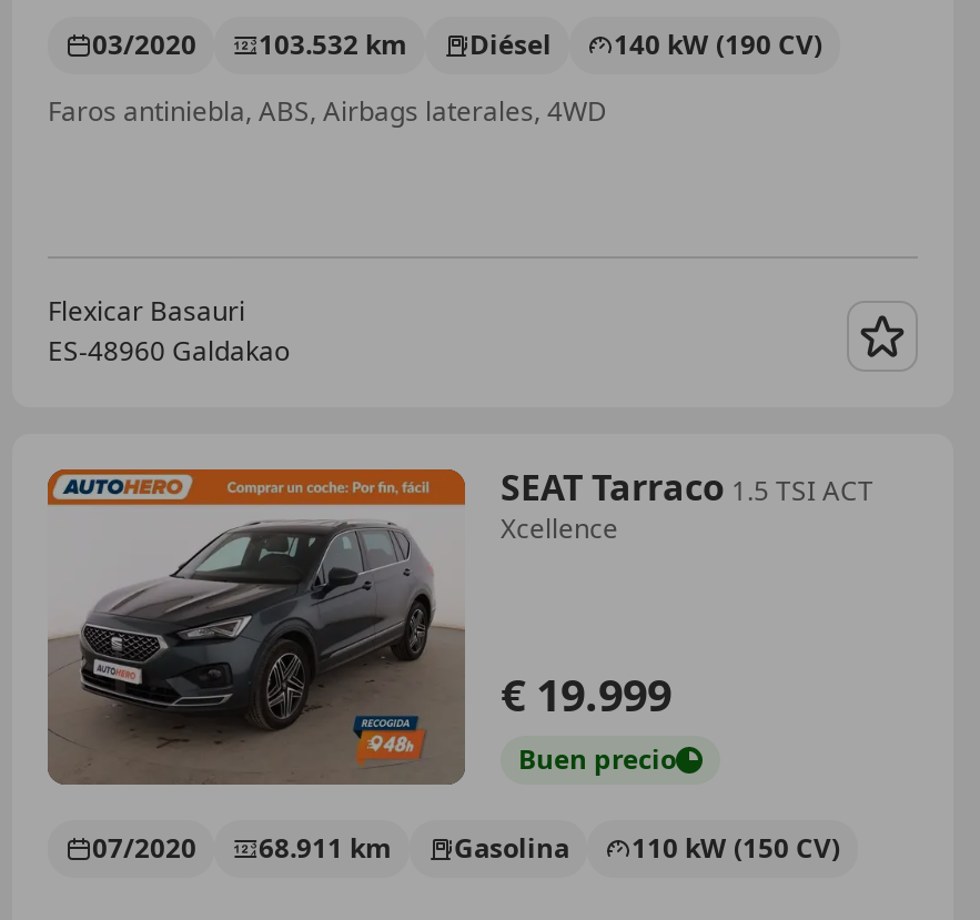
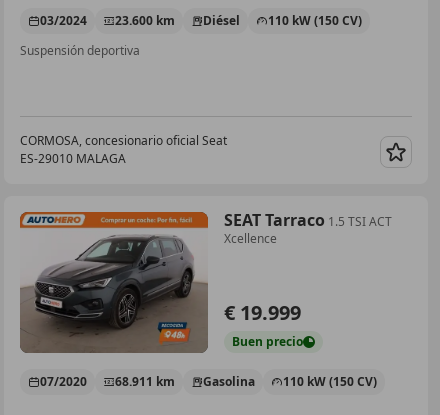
- 03/2020
- 103.532 km
+ 03/2024
+ 23.600 km

- 140 kW (190 CV)
+ 110 kW (150 CV)

- Faros antiniebla, ABS, Airbags laterales, 4WD
+ Suspensión deportiva

- Flexicar Basauri
- ES-48960 Galdakao
+ CORMOSA, concesionario oficial Seat
+ ES-29010 MALAGA
